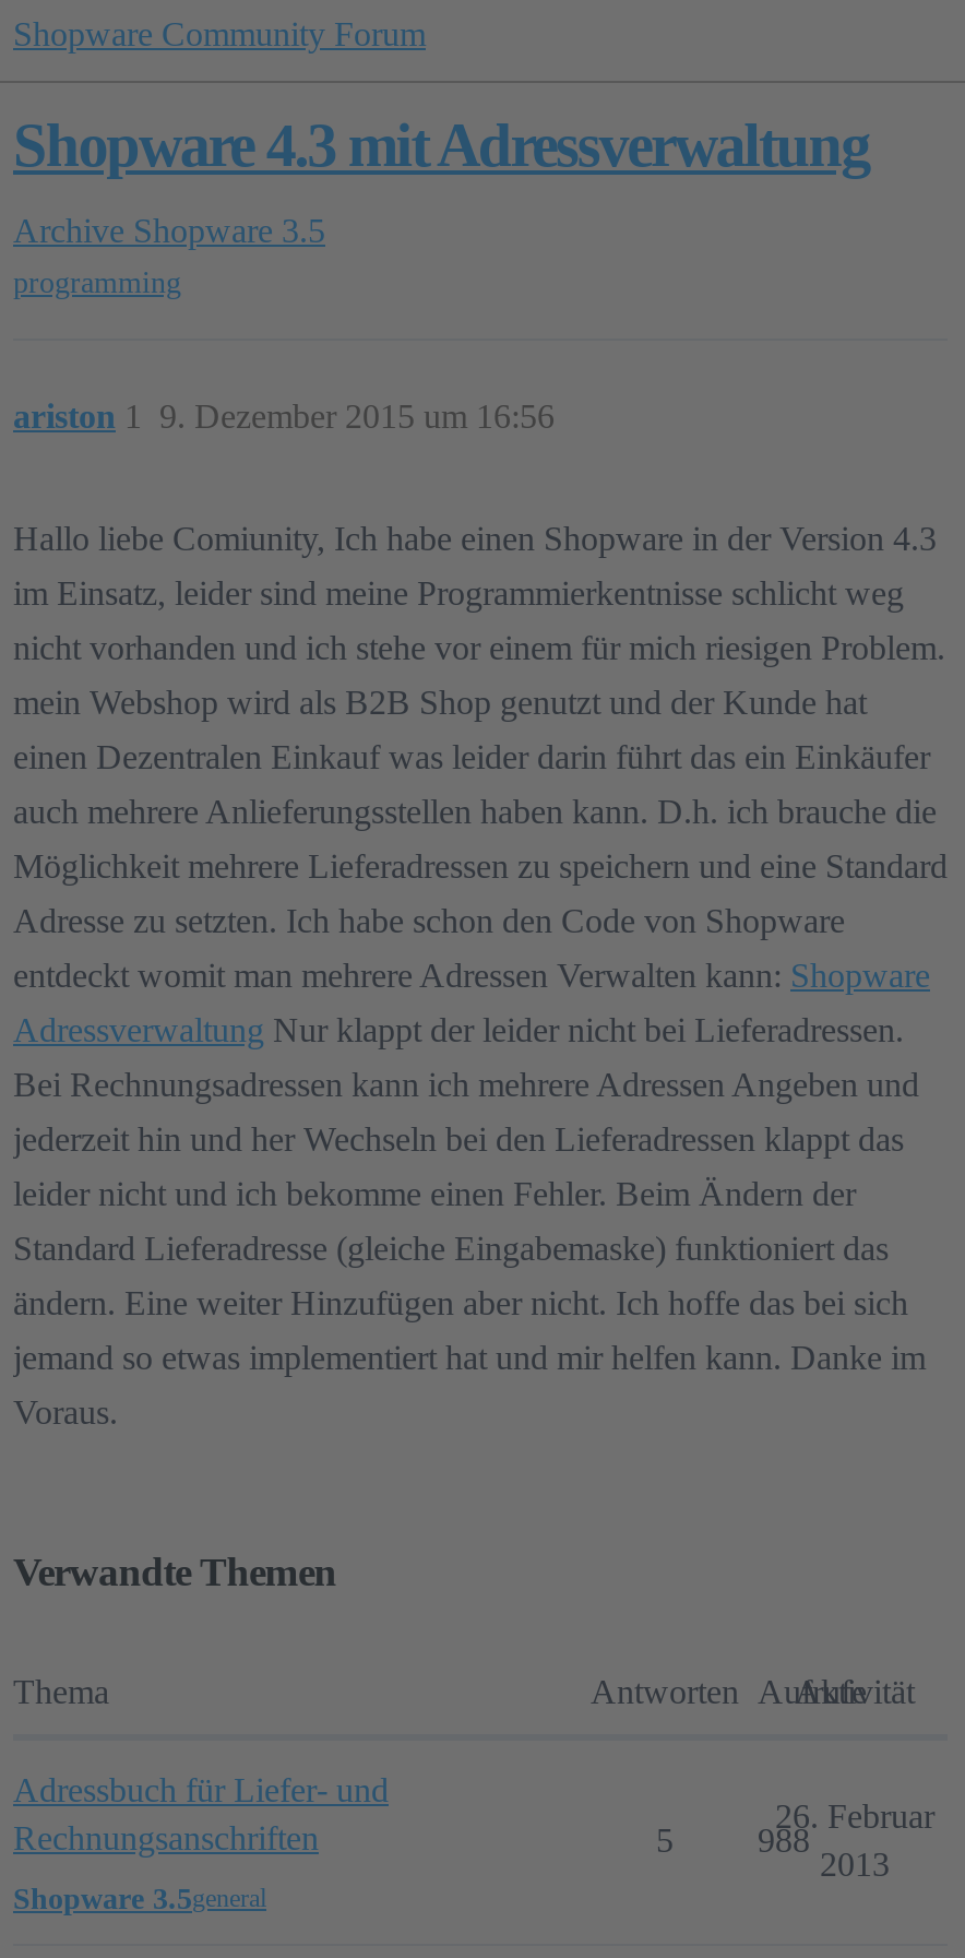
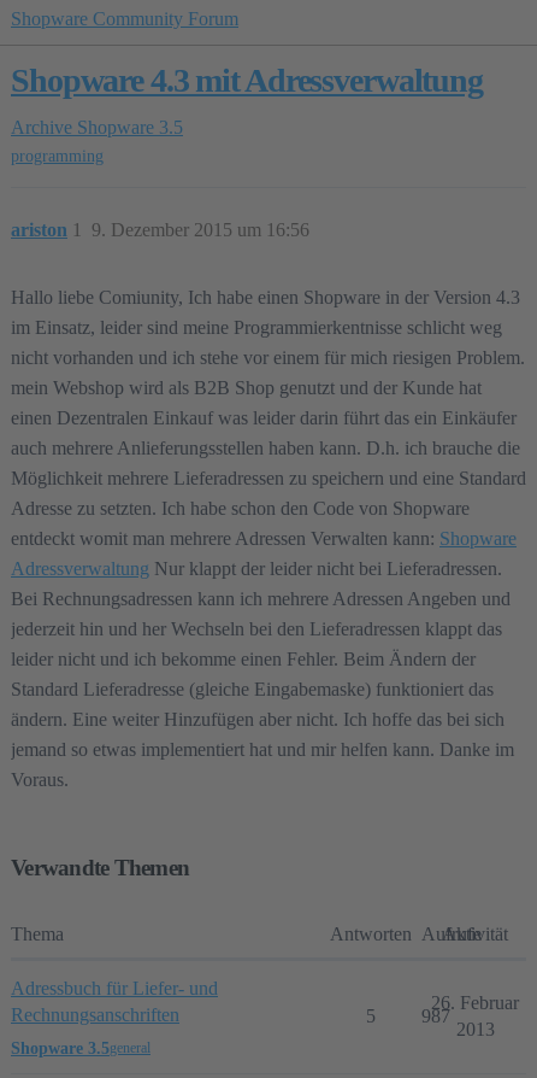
- 988
+ 987
